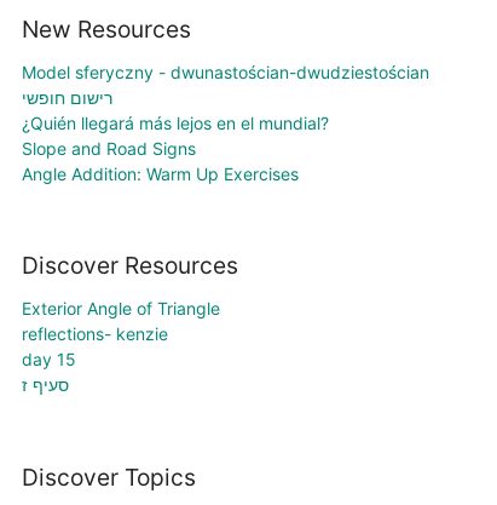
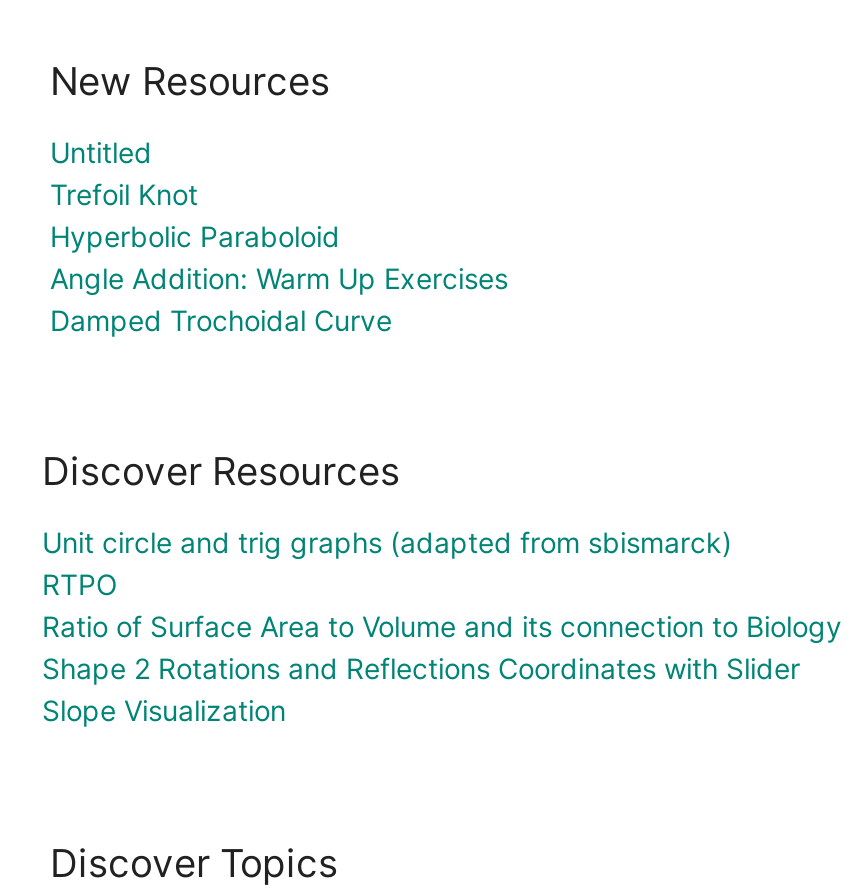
- Model sferyczny - dwunastościan-dwudziestościan
- רישום חופשי
- ¿Quién llegará más lejos en el mundial?
- Slope and Road Signs
+ Untitled
+ Trefoil Knot
+ Hyperbolic Paraboloid

moved up: Angle Addition: Warm Up Exercises

+ Damped Trochoidal Curve

- Exterior Angle of Triangle
- reflections- kenzie
- day 15
- סעיף ז
+ Unit circle and trig graphs (adapted from sbismarck)
+ RTPO
+ Ratio of Surface Area to Volume and its connection to Biology
+ Shape 2 Rotations and Reflections Coordinates with Slider
+ Slope Visualization
